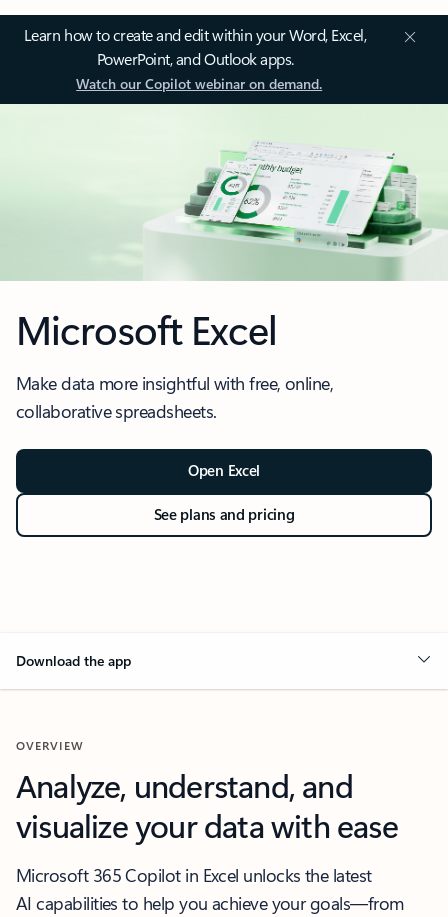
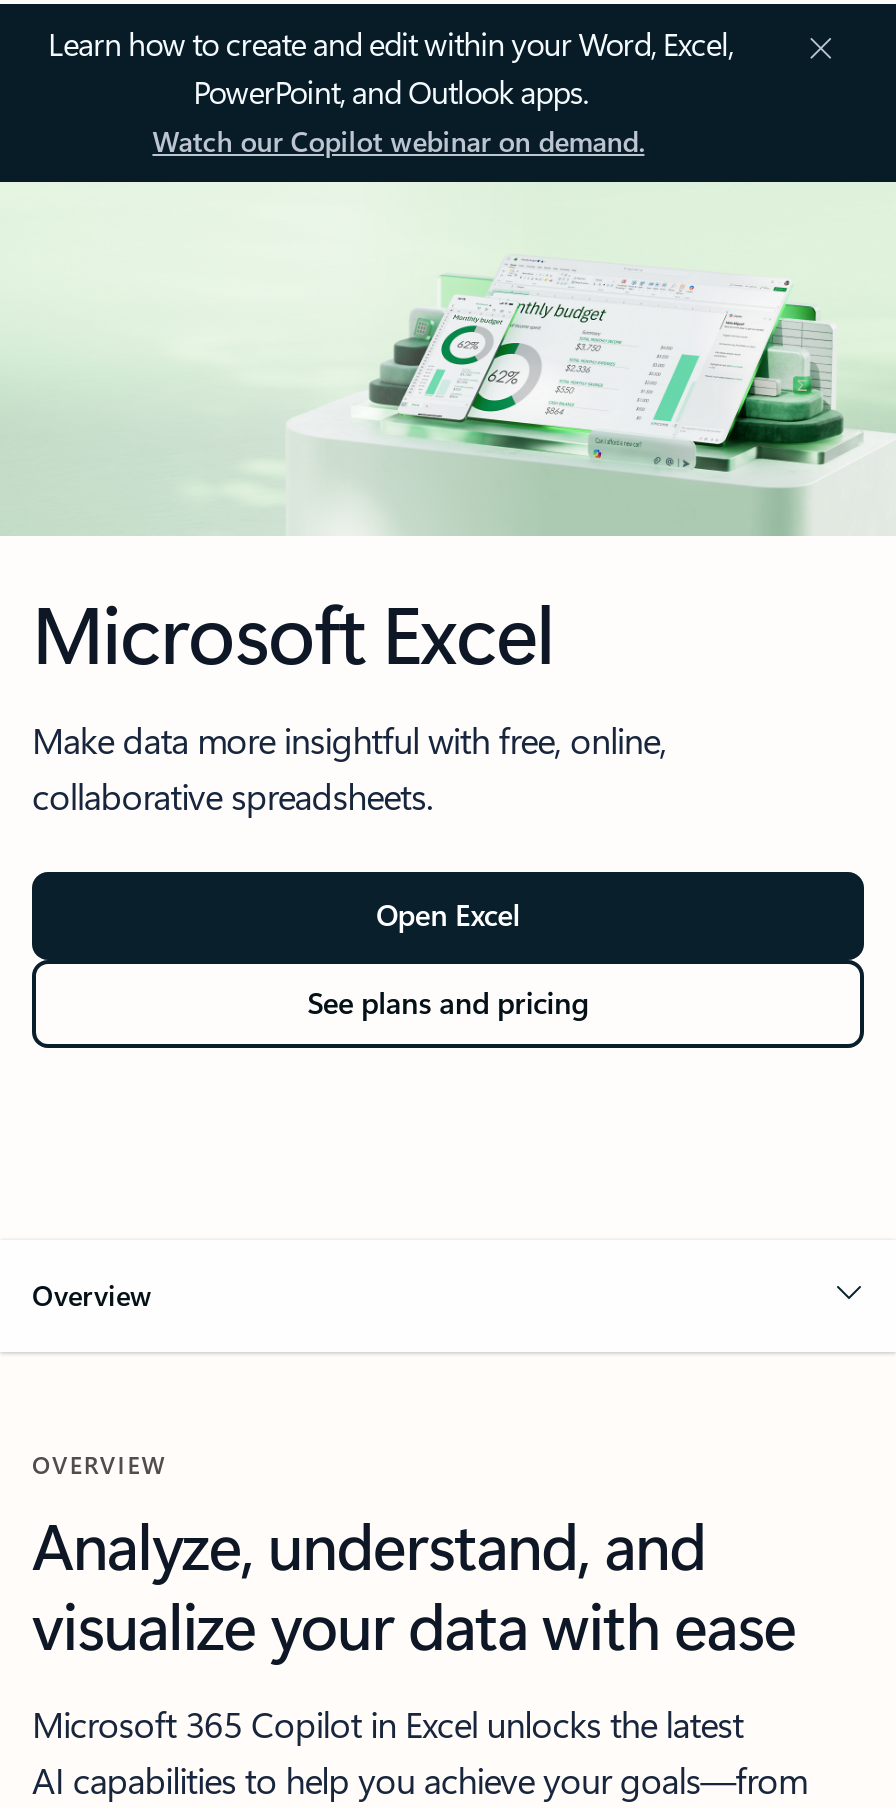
- Download the app
+ Overview
